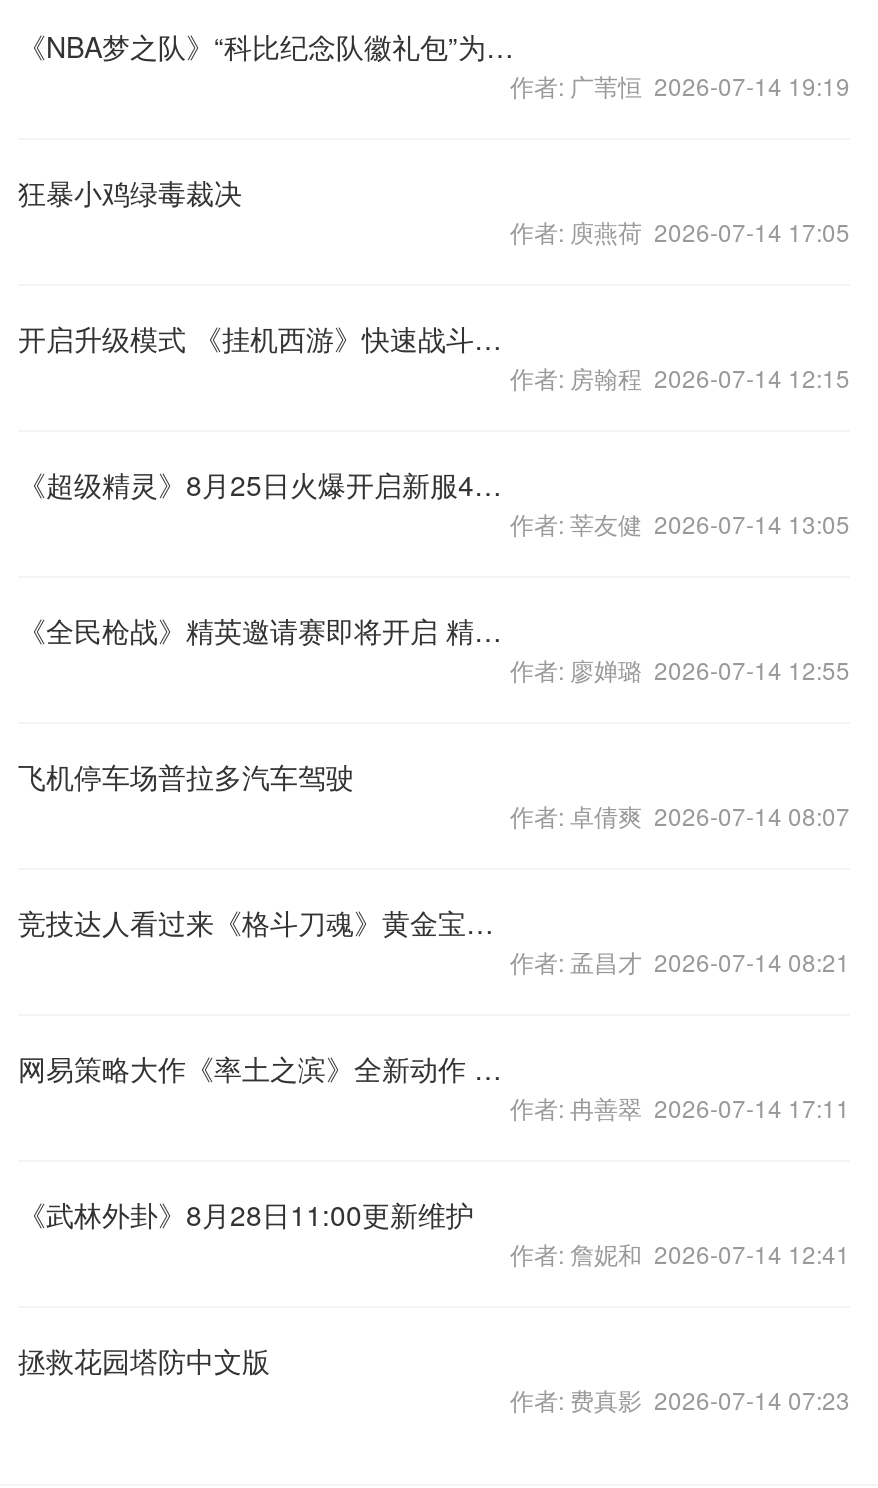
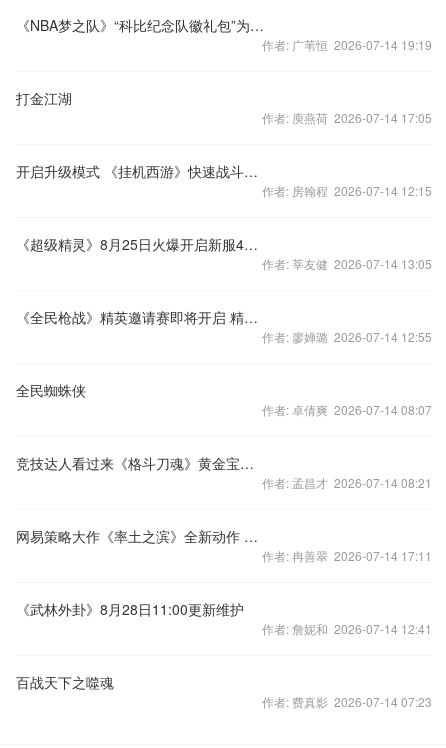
- 狂暴小鸡绿毒裁决
+ 打金江湖

- 飞机停车场普拉多汽车驾驶
+ 全民蜘蛛侠

- 拯救花园塔防中文版
+ 百战天下之噬魂
